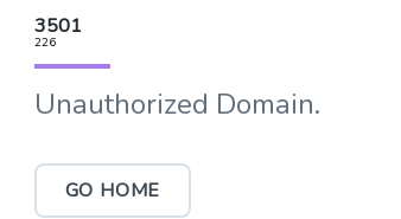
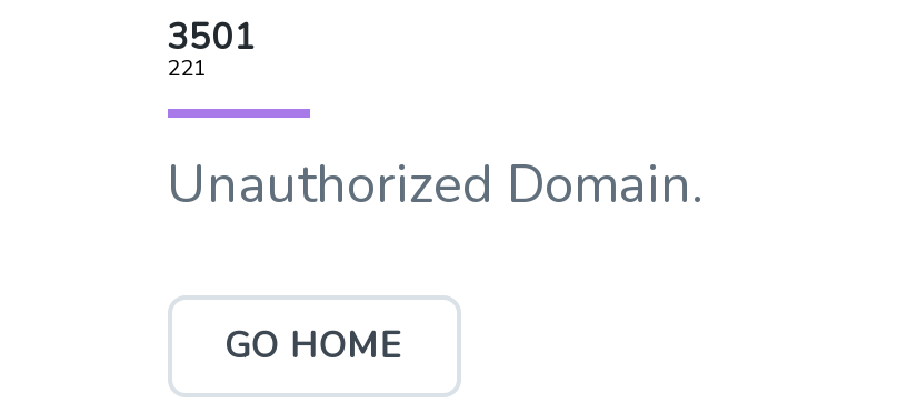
- 226
+ 221
